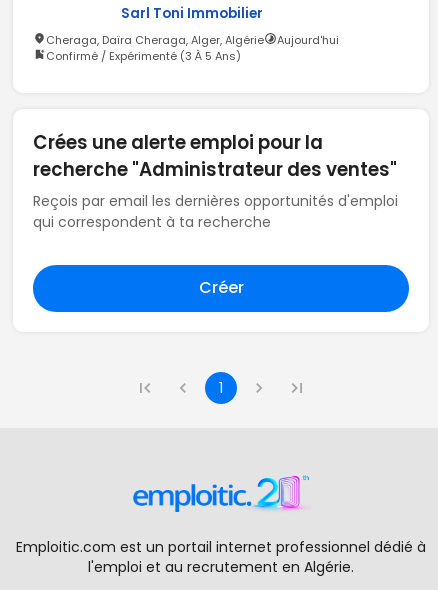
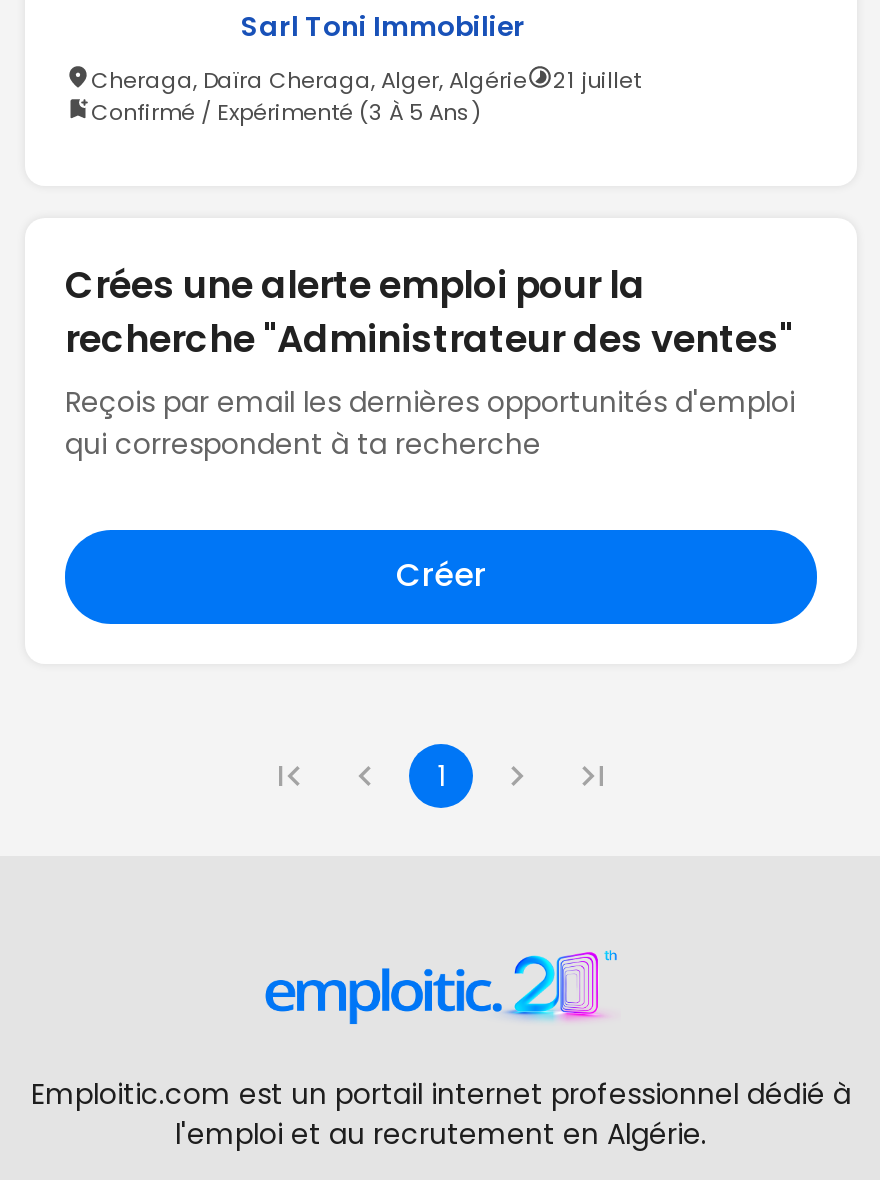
- Aujourd'hui
+ 21 juillet
